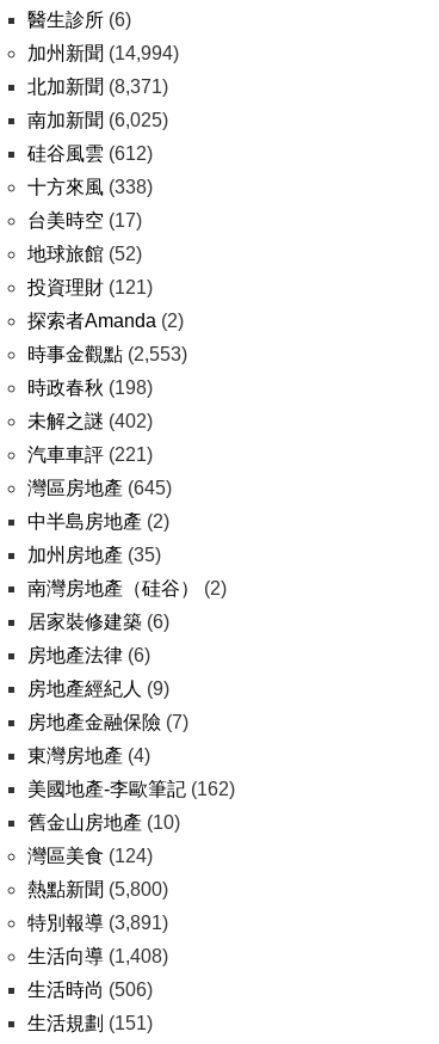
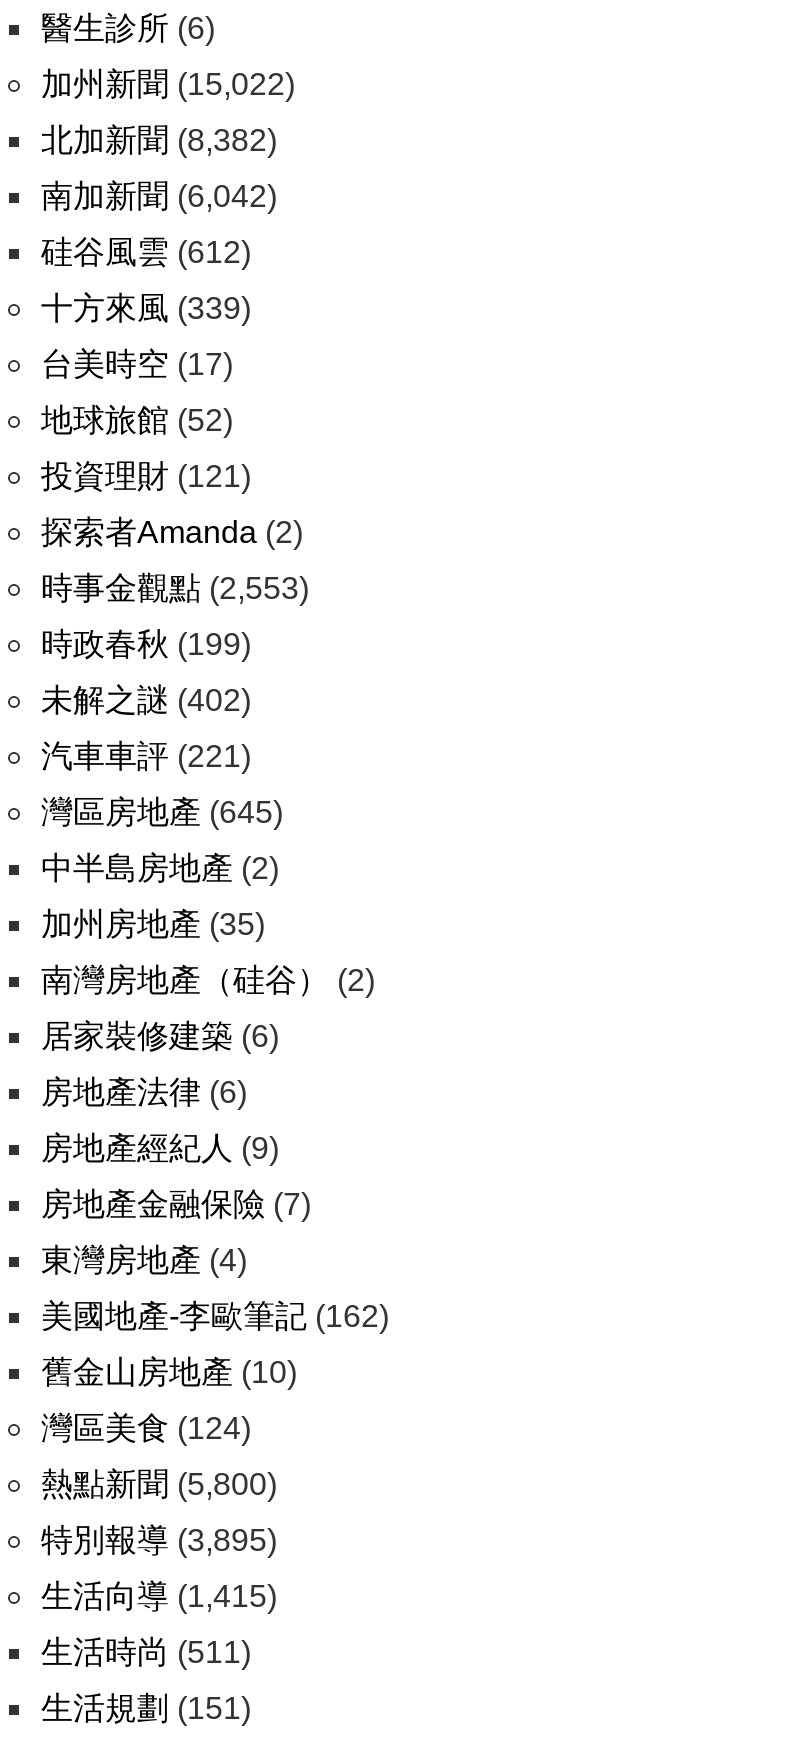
- 加州新聞(14,994)
+ 加州新聞(15,022)

- 北加新聞(8,371)
+ 北加新聞(8,382)

- 南加新聞(6,025)
+ 南加新聞(6,042)

- 十方來風(338)
+ 十方來風(339)

- 時政春秋(198)
+ 時政春秋(199)

- 特別報導(3,891)
+ 特別報導(3,895)

- 生活向導(1,408)
+ 生活向導(1,415)

- 生活時尚(506)
+ 生活時尚(511)
